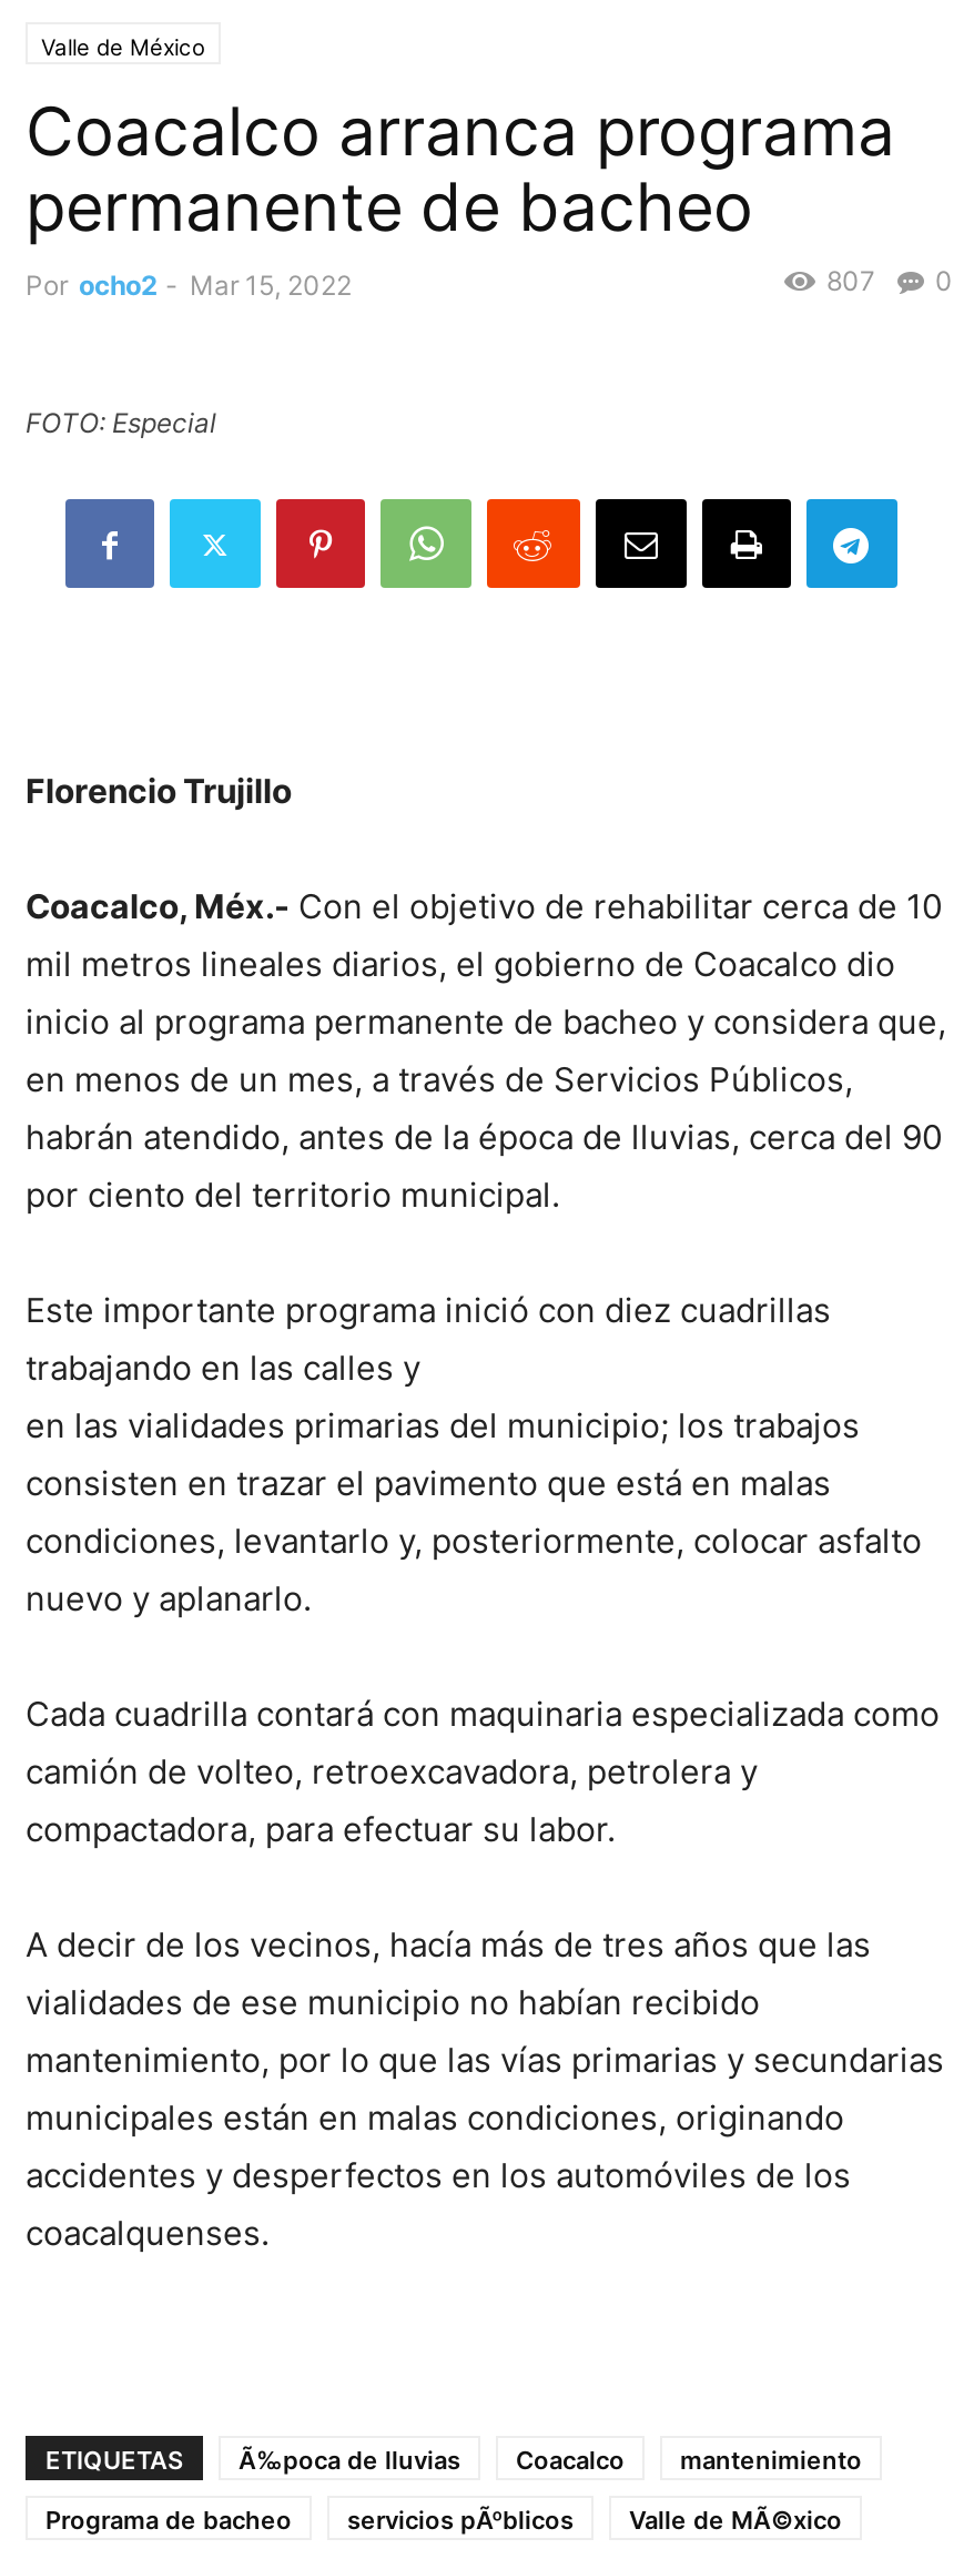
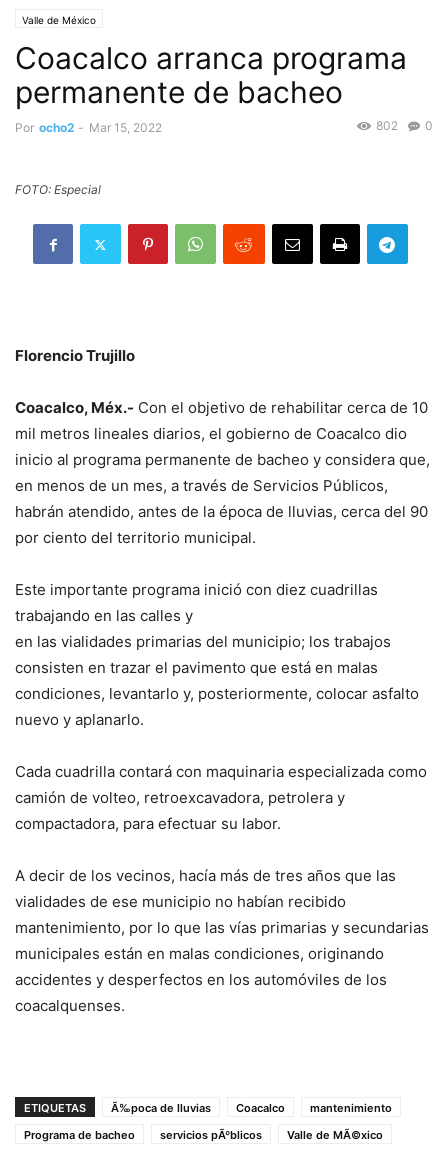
- 807 0
+ 802 0
